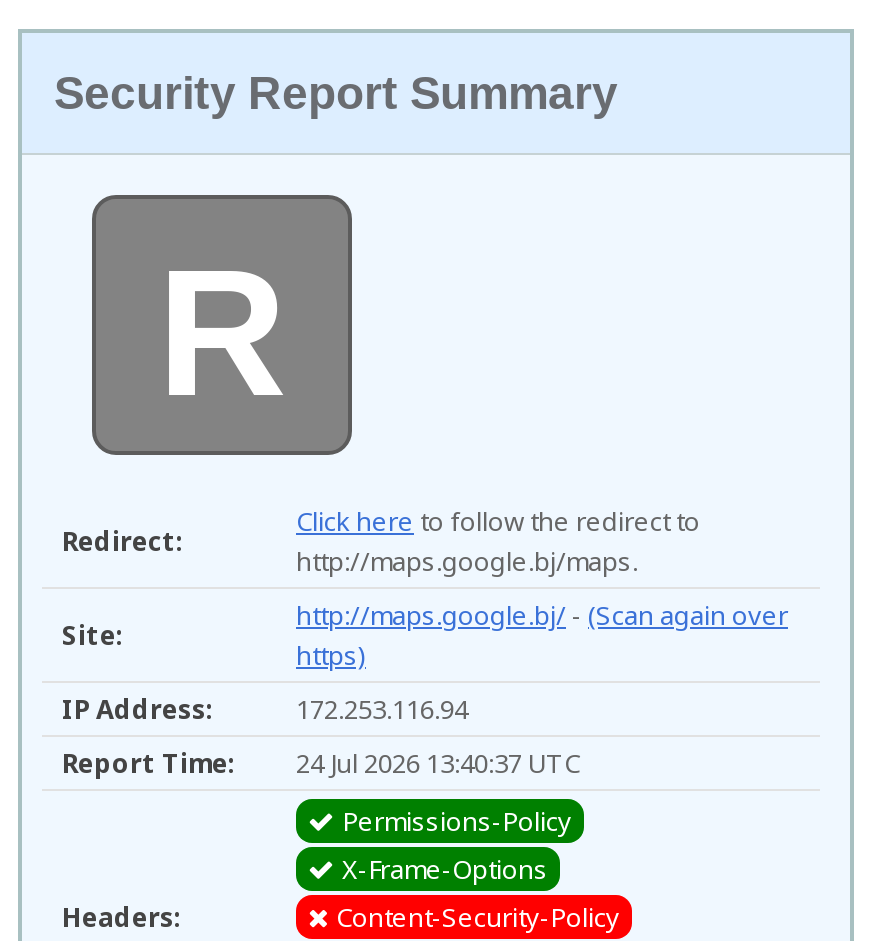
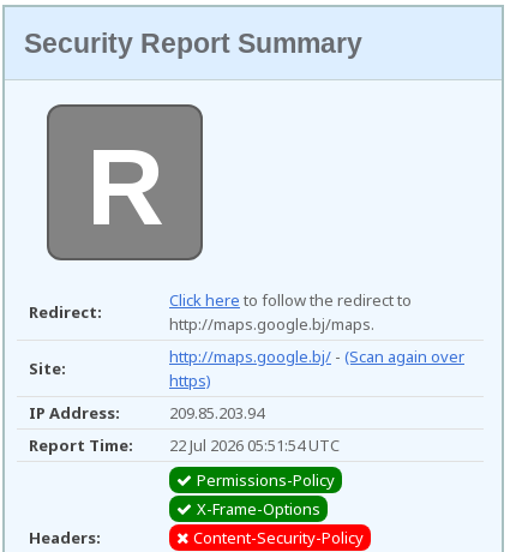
- 172.253.116.94
+ 209.85.203.94

- Report Time: 24 Jul 2026 13:40:37 UTC
+ Report Time: 22 Jul 2026 05:51:54 UTC
